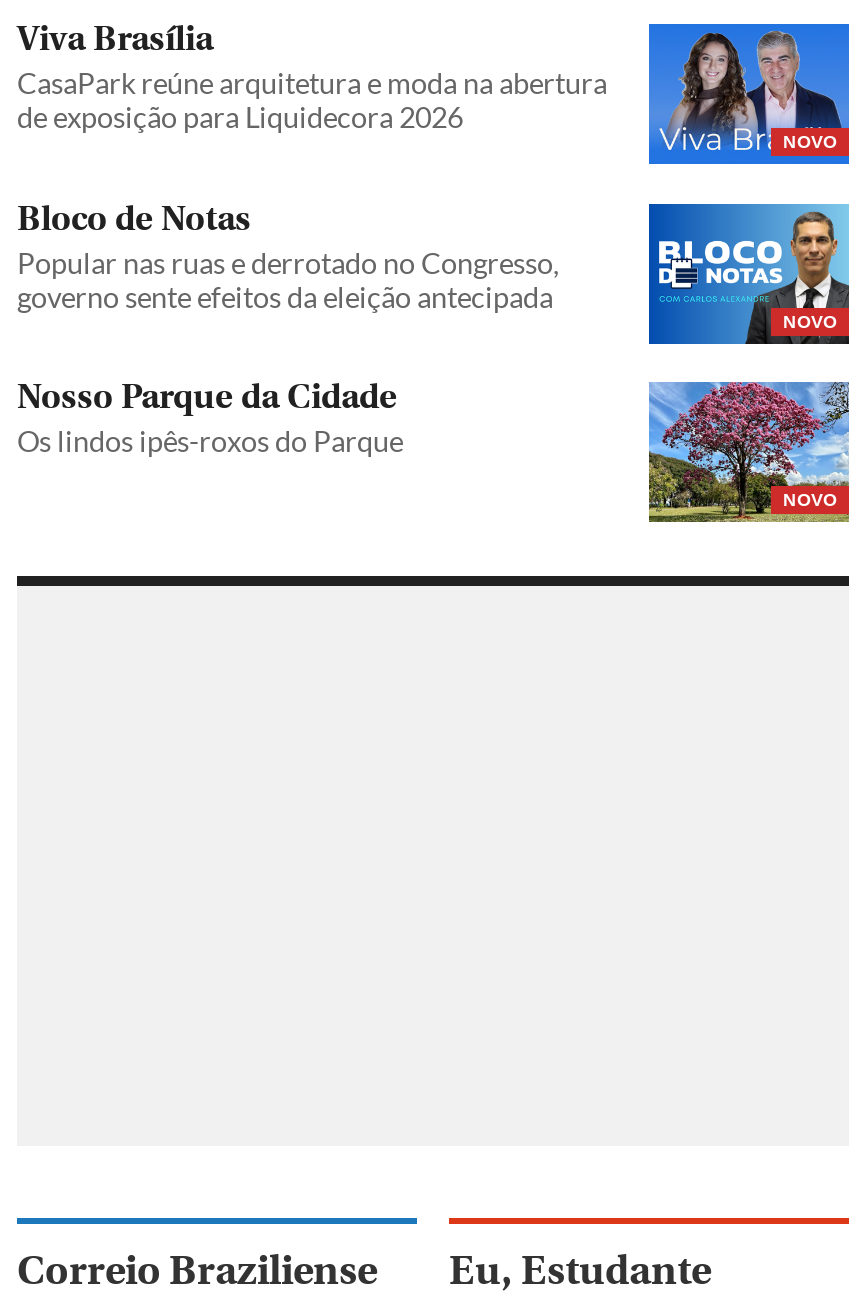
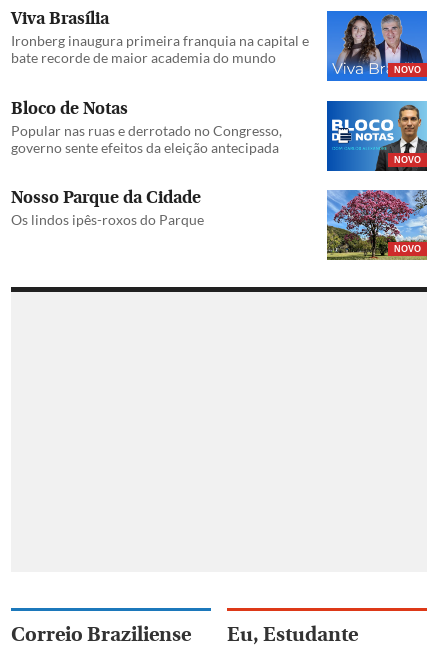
- CasaPark reúne arquitetura e moda na abertura
- de exposição para Liquidecora 2026
+ Ironberg inaugura primeira franquia na capital e
+ bate recorde de maior academia do mundo
